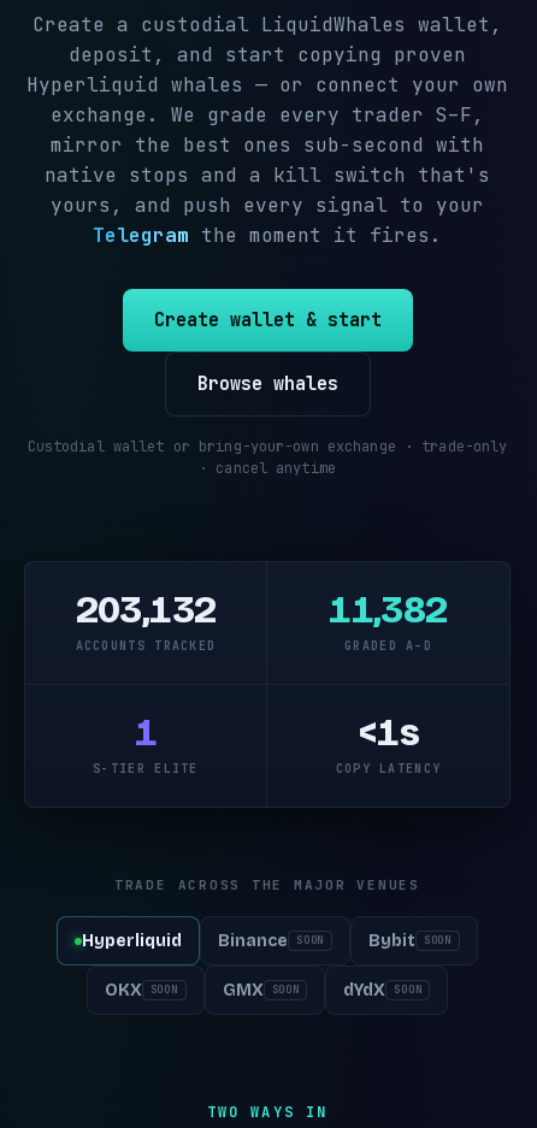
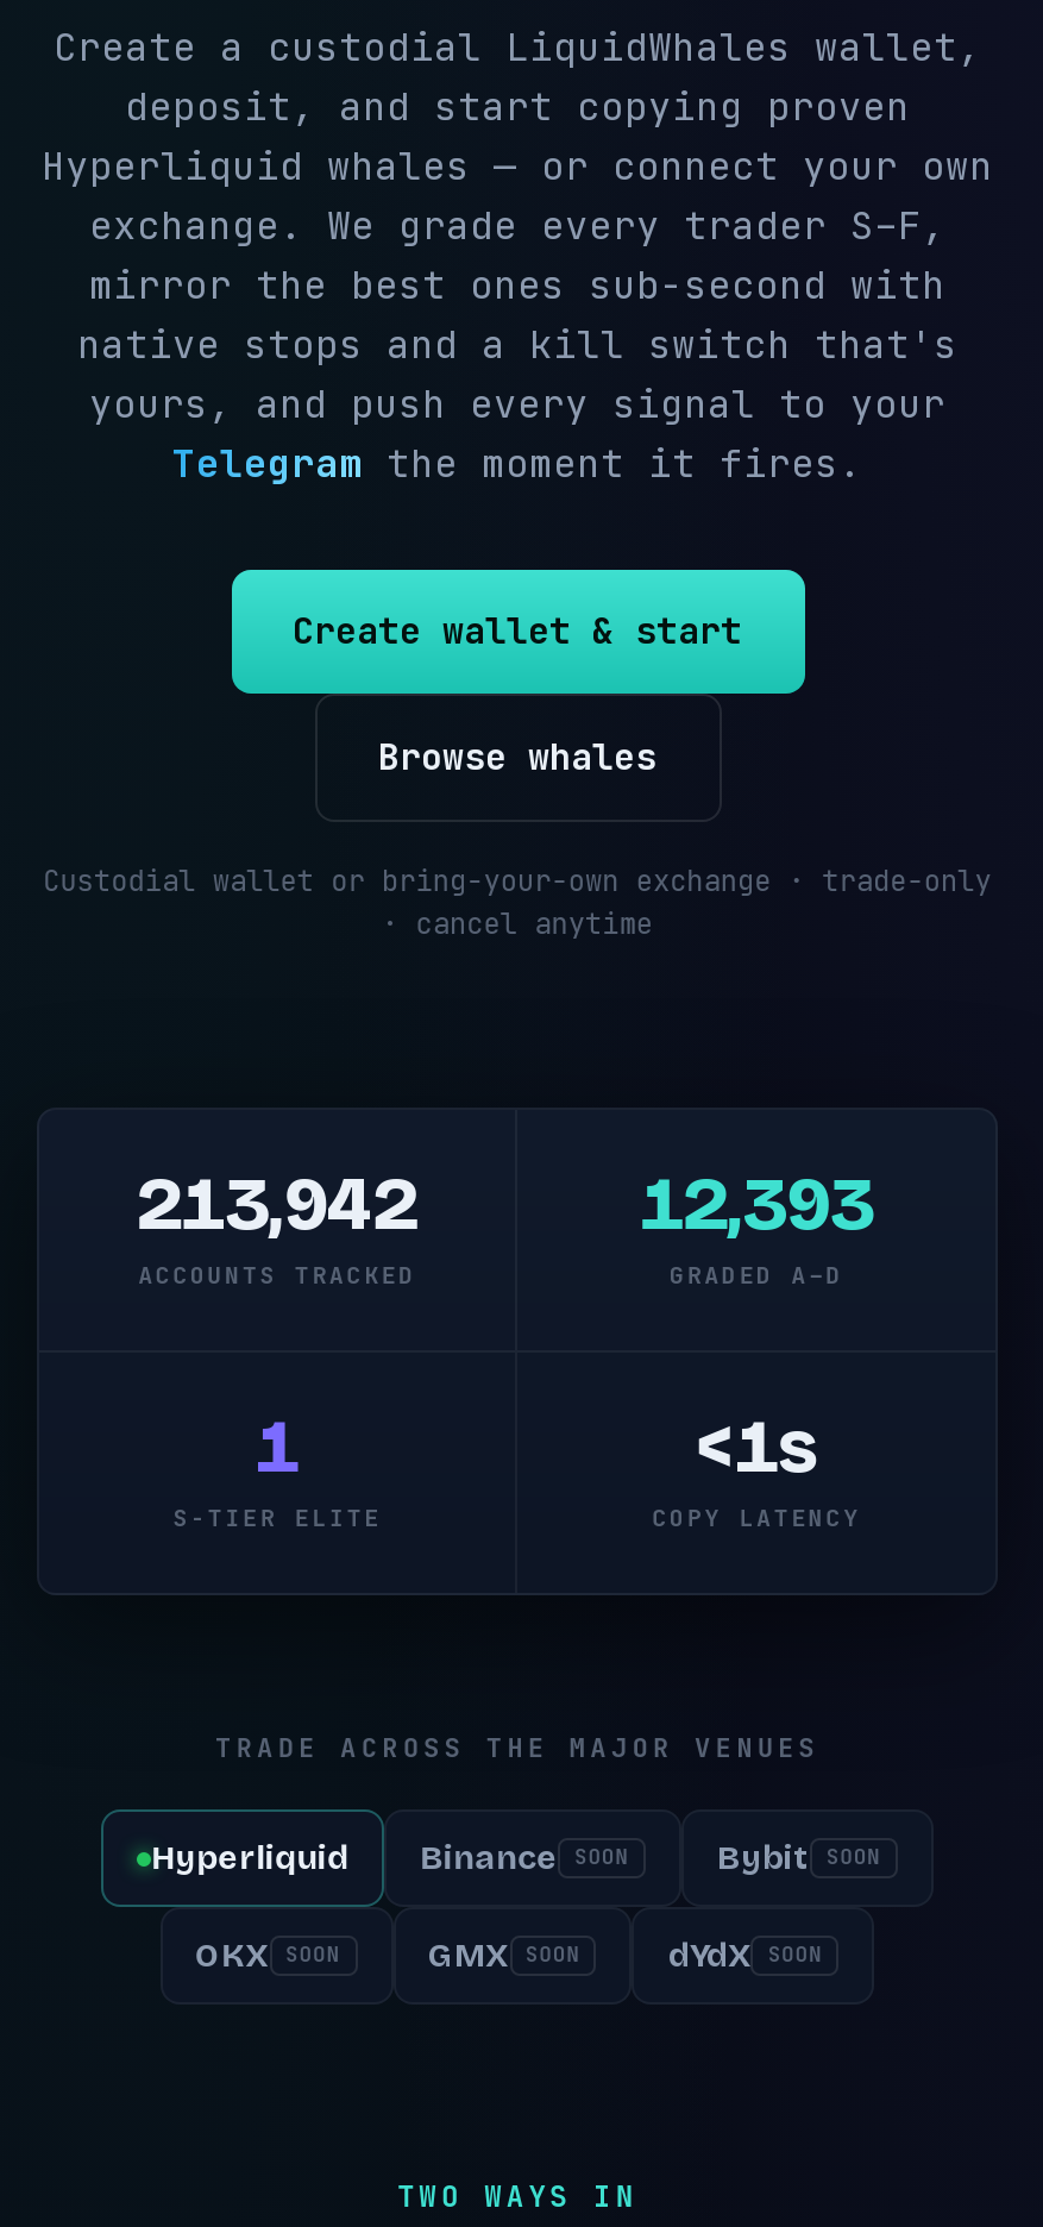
- 203,132
+ 213,942

- 11,382
+ 12,393
